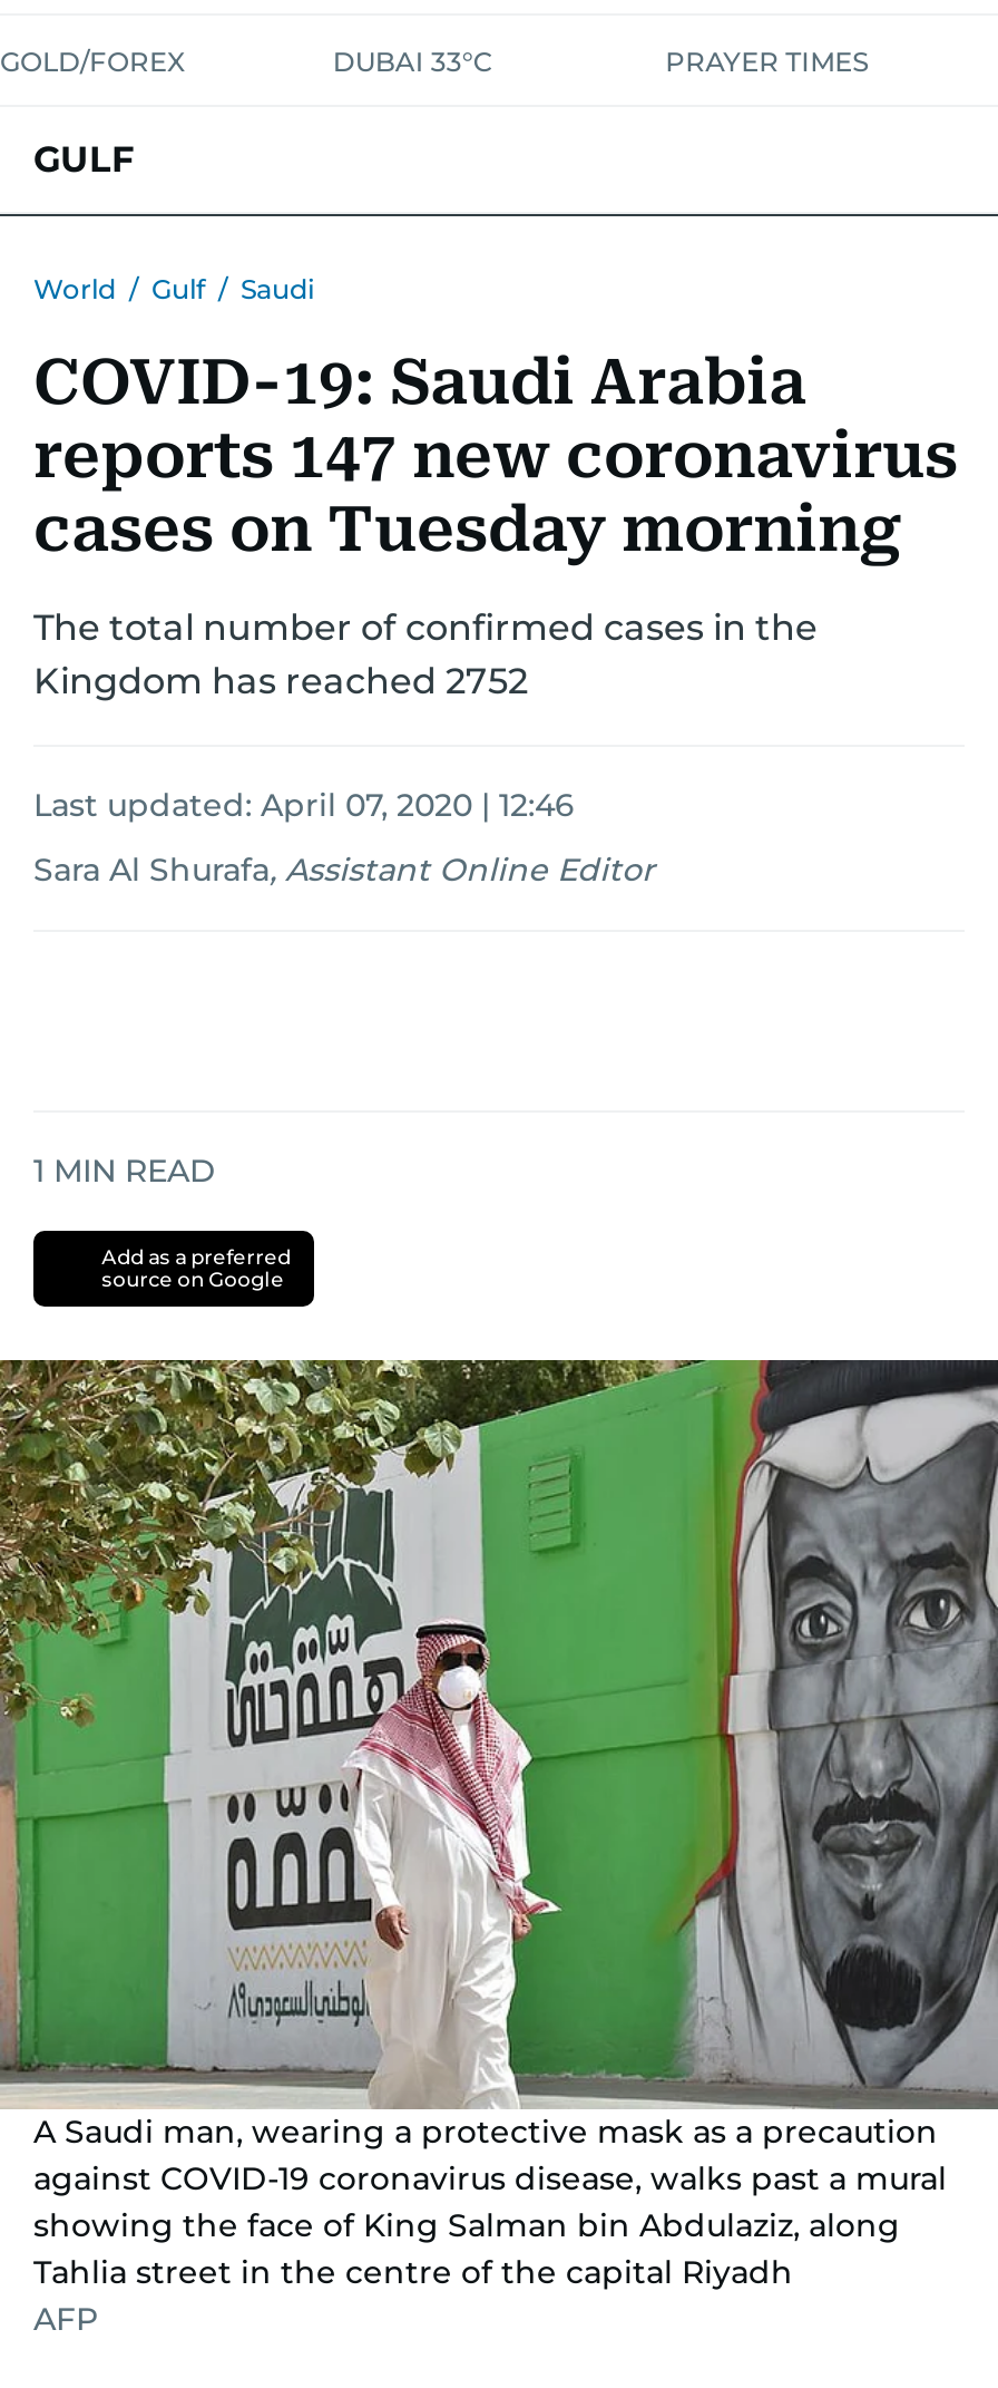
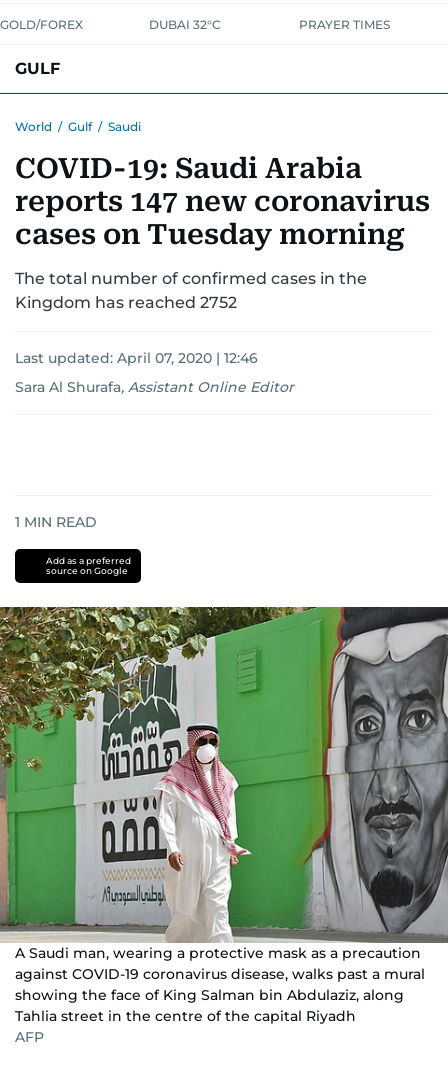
- DUBAI 33°C
+ DUBAI 32°C
